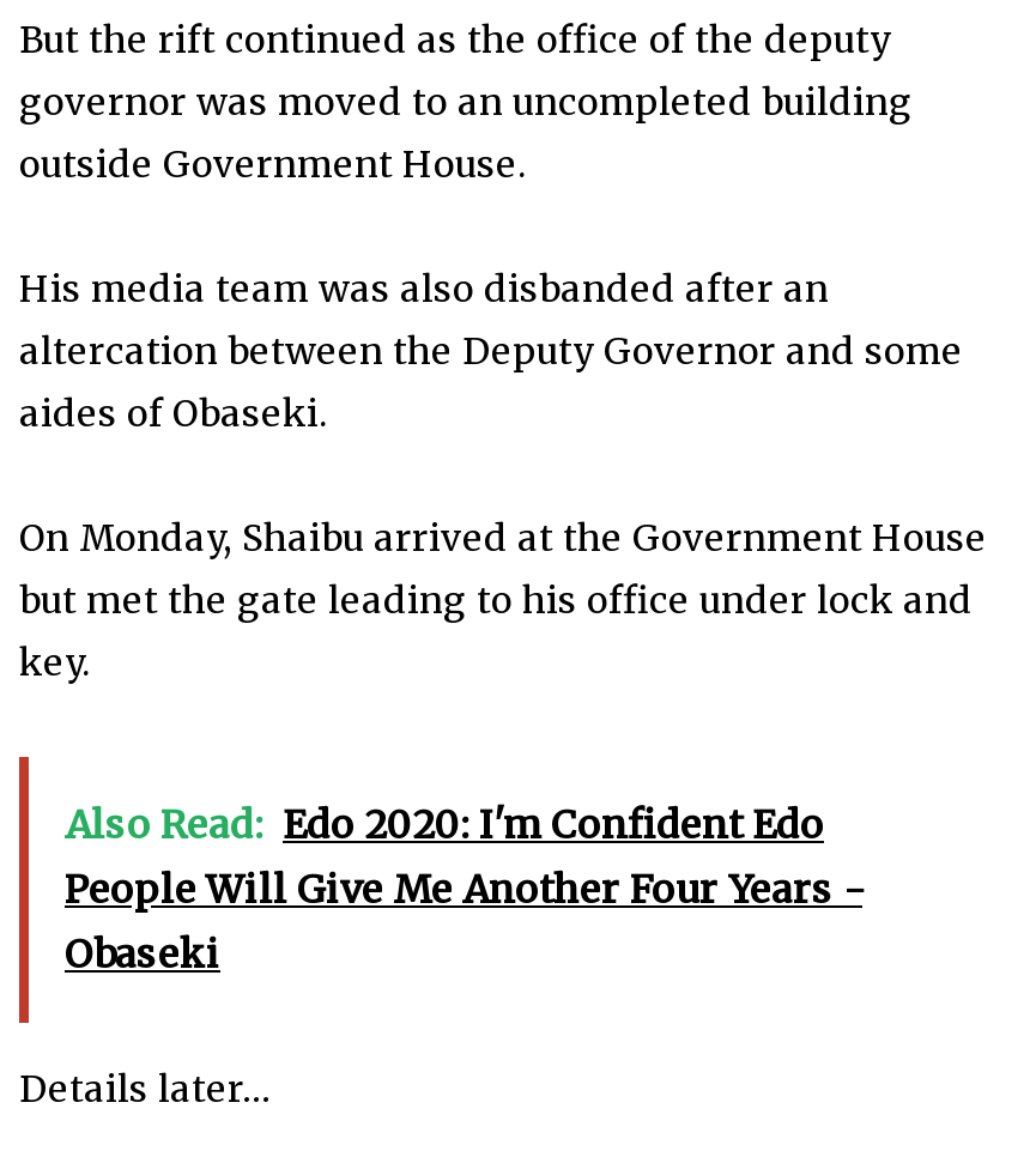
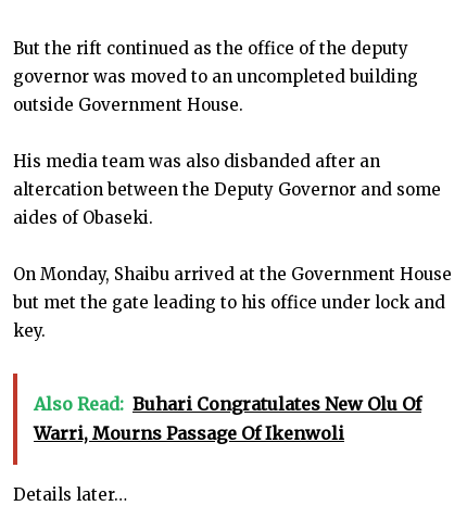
- Also Read: Edo 2020: I'm Confident Edo
- People Will Give Me Another Four Years -
- Obaseki
+ Also Read: Buhari Congratulates New Olu Of
+ Warri, Mourns Passage Of Ikenwoli
